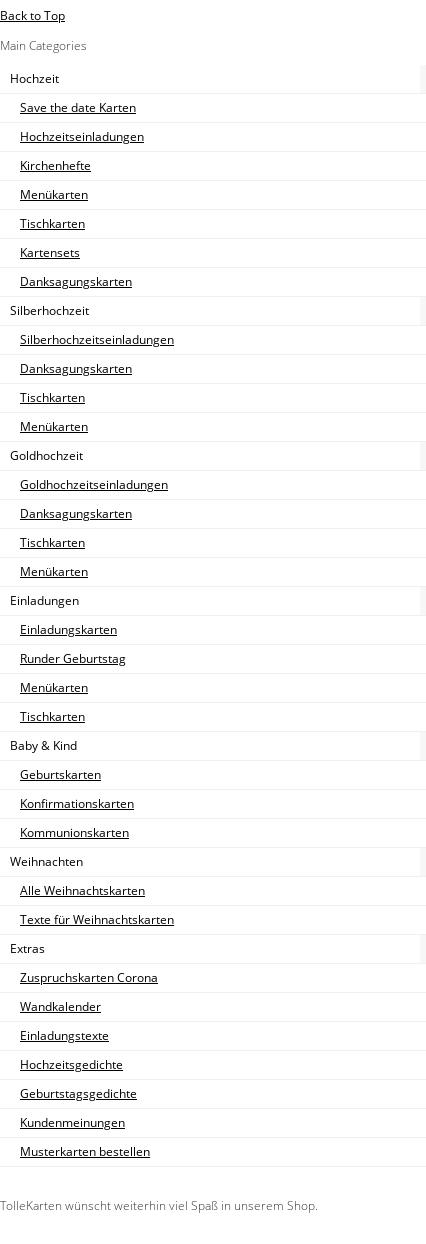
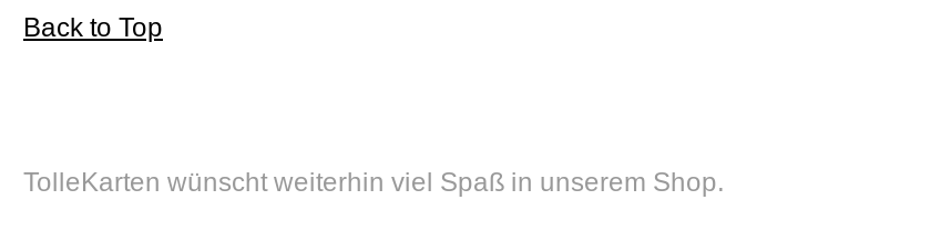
- Main Categories
- Hochzeit
- Save the date Karten
- Hochzeitseinladungen
- Kirchenhefte
- Menükarten
- Tischkarten
- Kartensets
- Danksagungskarten
- Silberhochzeit
- Silberhochzeitseinladungen
- Danksagungskarten
- Tischkarten
- Menükarten
- Goldhochzeit
- Goldhochzeitseinladungen
- Danksagungskarten
- Tischkarten
- Menükarten
- Einladungen
- Einladungskarten
- Runder Geburtstag
- Menükarten
- Tischkarten
- Baby & Kind
- Geburtskarten
- Konfirmationskarten
- Kommunionskarten
- Weihnachten
- Alle Weihnachtskarten
- Texte für Weihnachtskarten
- Extras
- Zuspruchskarten Corona
- Wandkalender
- Einladungstexte
- Hochzeitsgedichte
- Geburtstagsgedichte
- Kundenmeinungen
- Musterkarten bestellen
